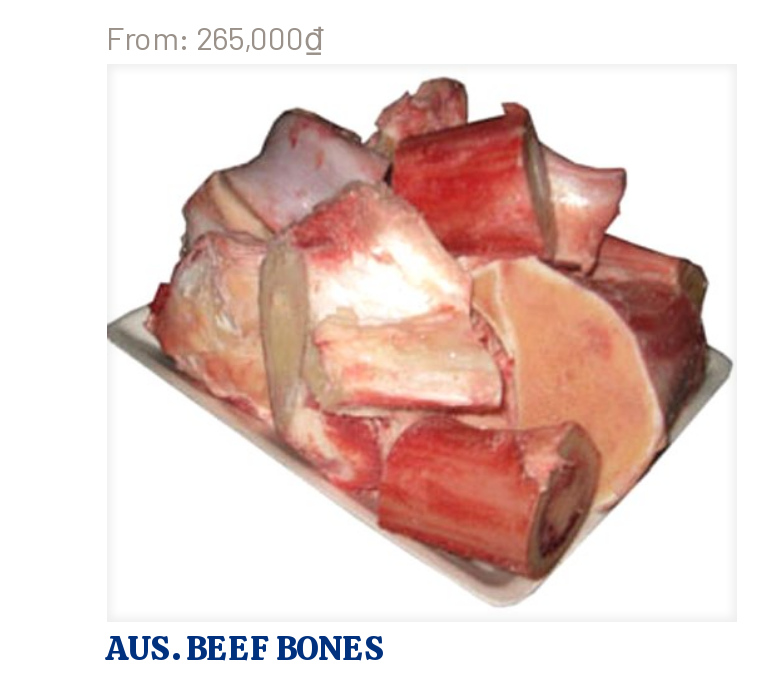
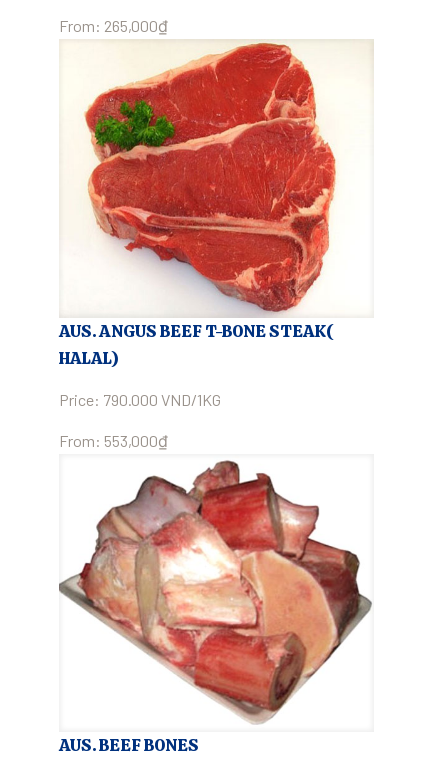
+ [image]
+ AUS. ANGUS BEEF T-BONE STEAK(
+ HALAL)
+ Price: 790.000 VND/1KG
+ From: 553,000₫
